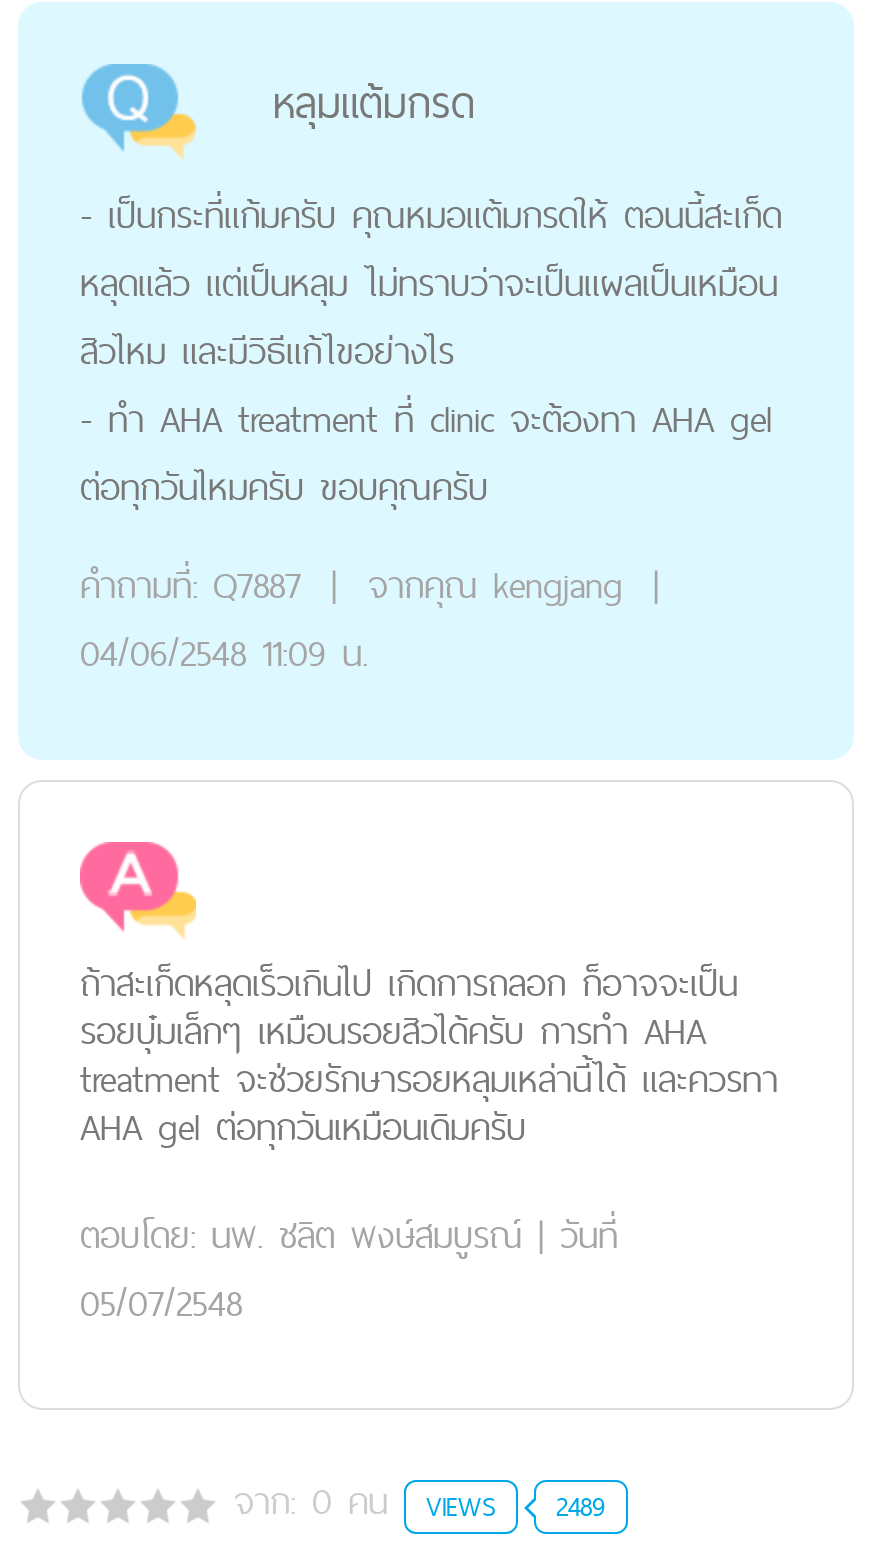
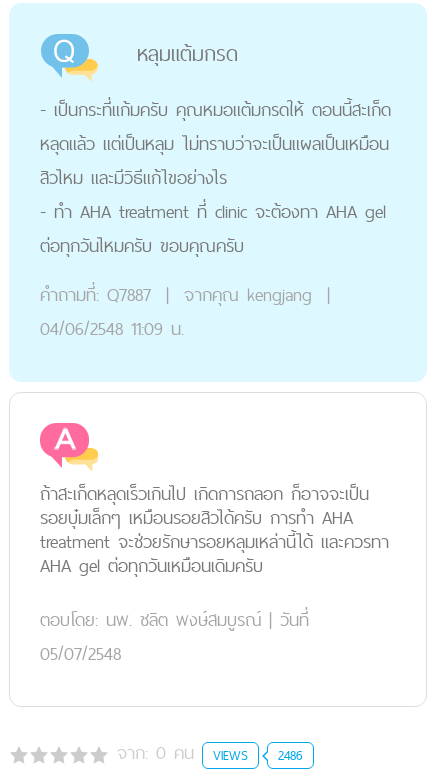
- จาก: 0คน VIEWS 2489
+ จาก: 0คน VIEWS 2486
